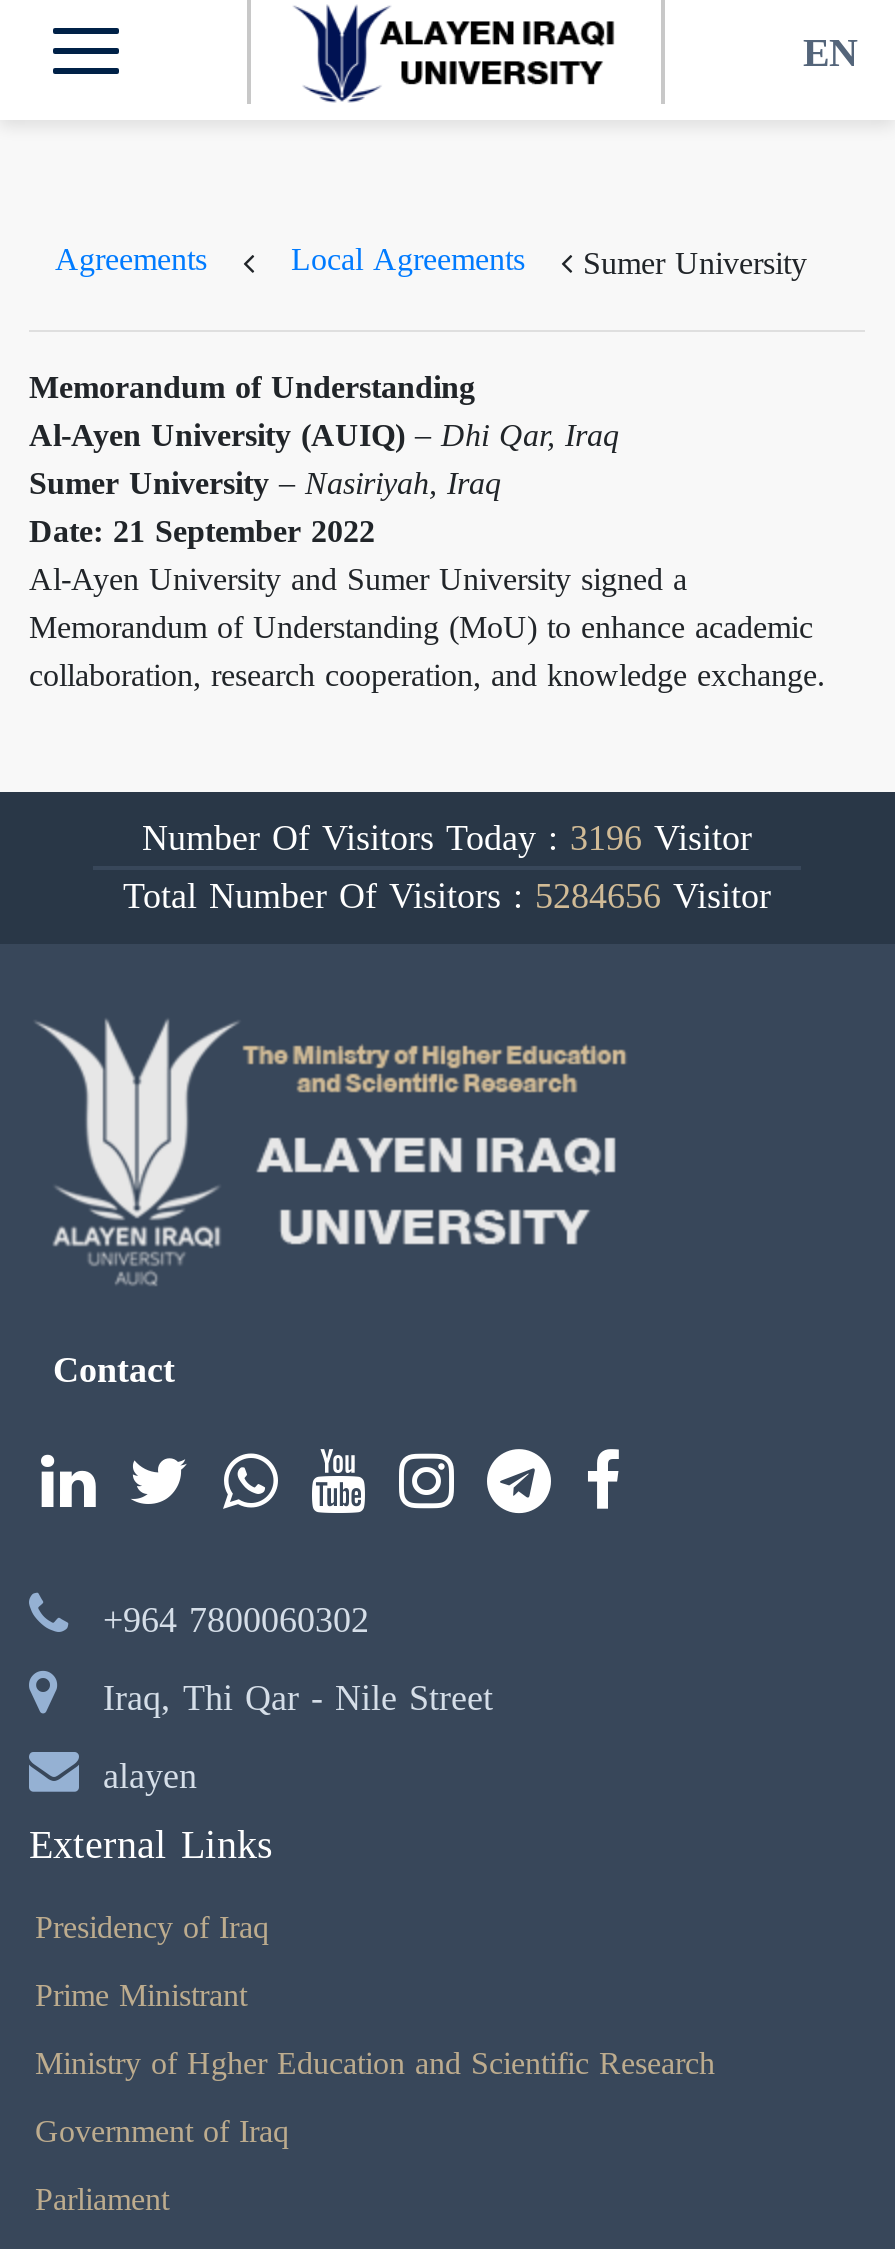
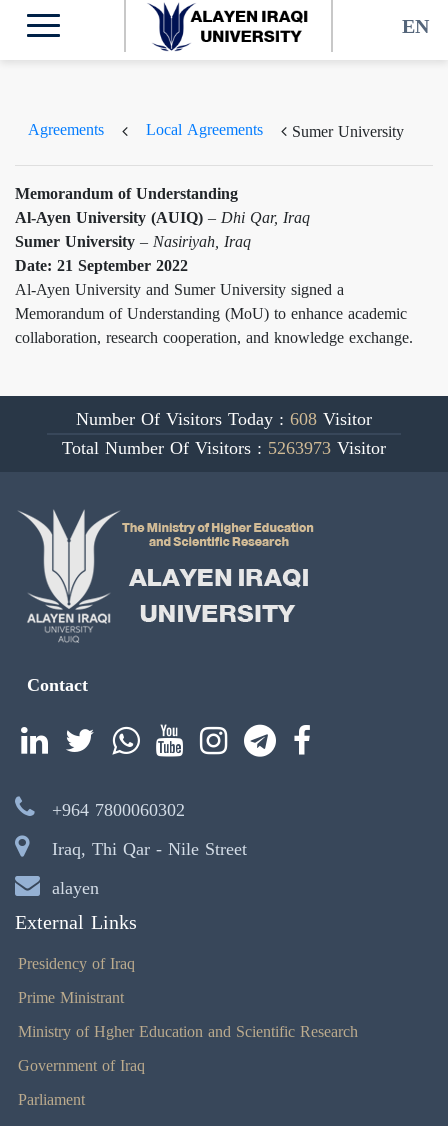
- Number Of Visitors Today : 3196 Visitor
+ Number Of Visitors Today : 608 Visitor

- Total Number Of Visitors : 5284656 Visitor
+ Total Number Of Visitors : 5263973 Visitor
